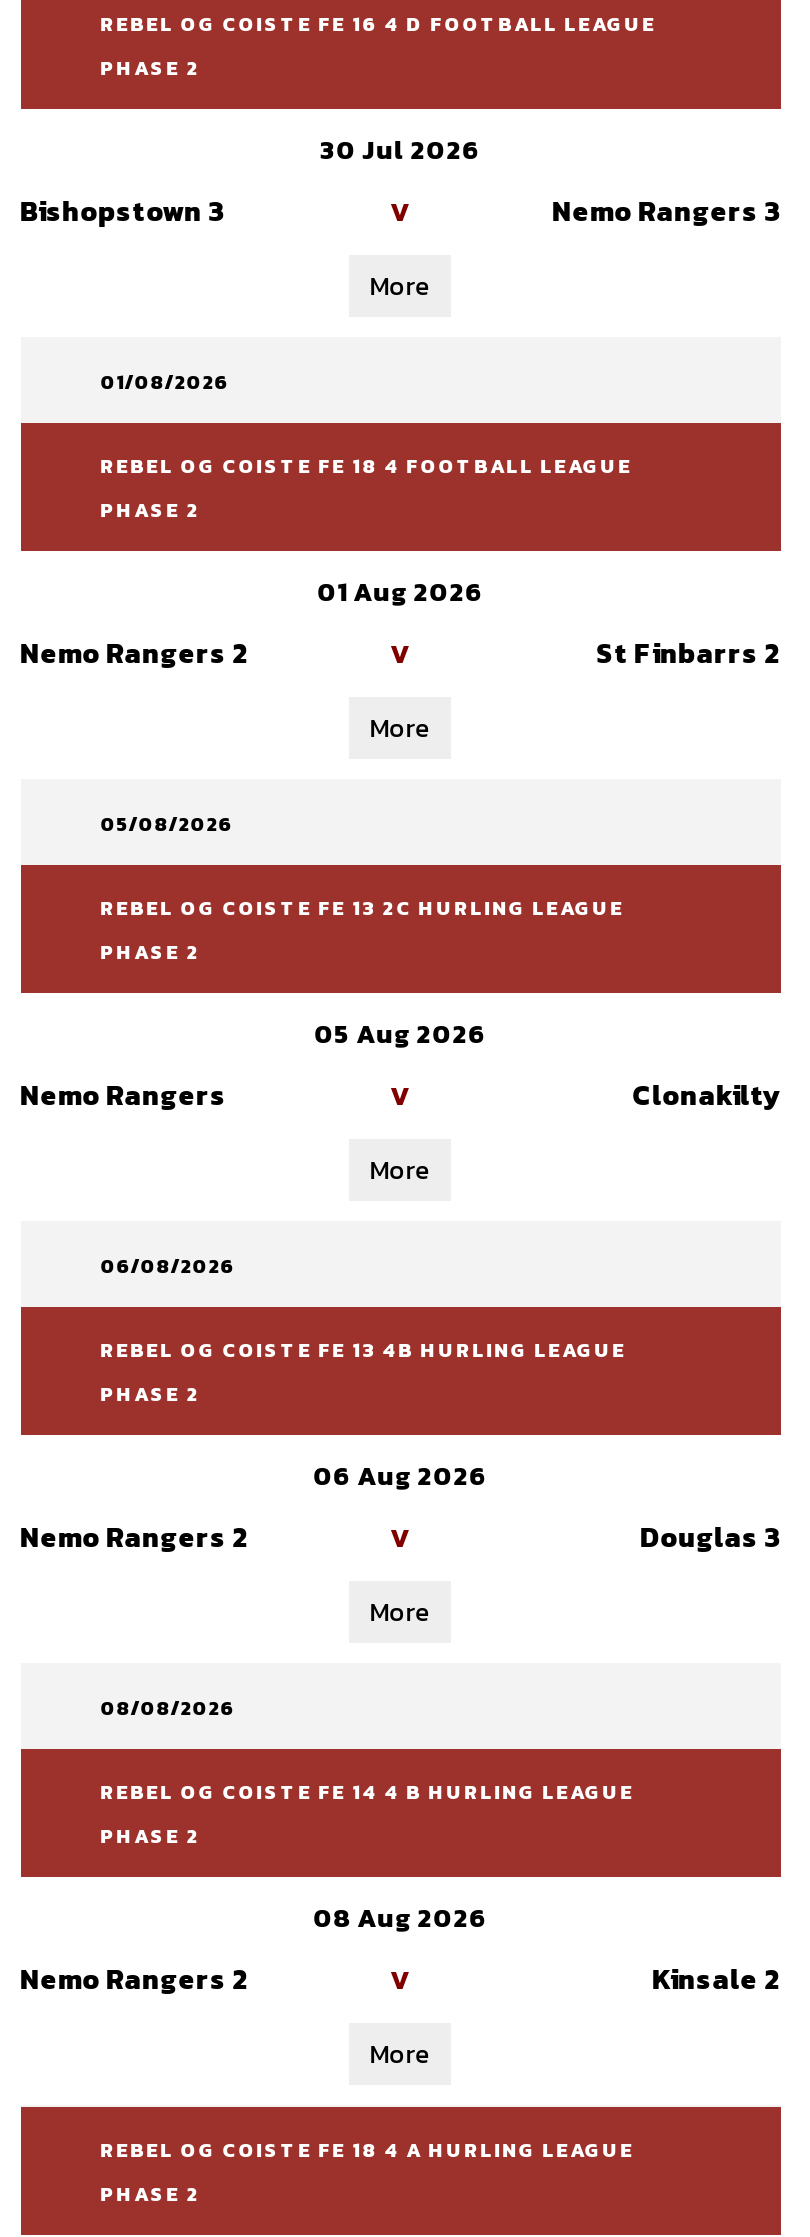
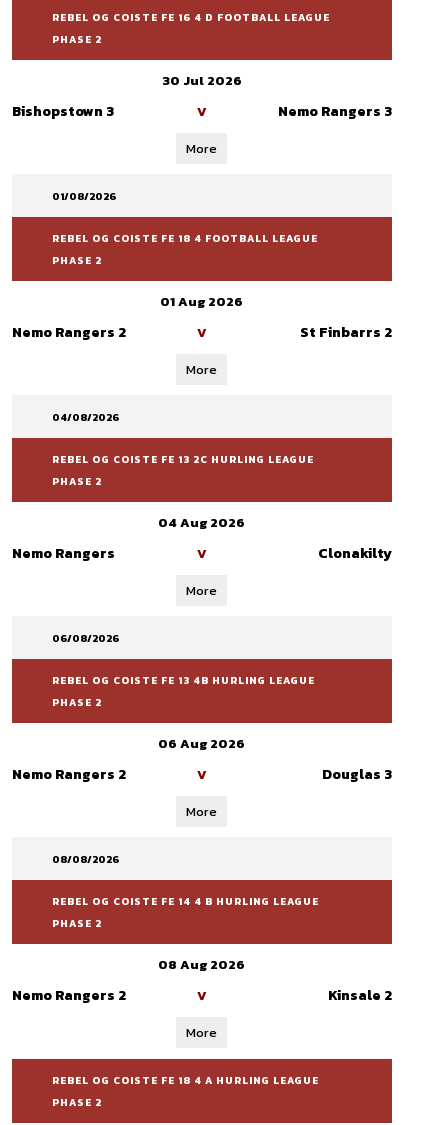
- 05/08/2026
+ 04/08/2026

- 05 Aug 2026
+ 04 Aug 2026
